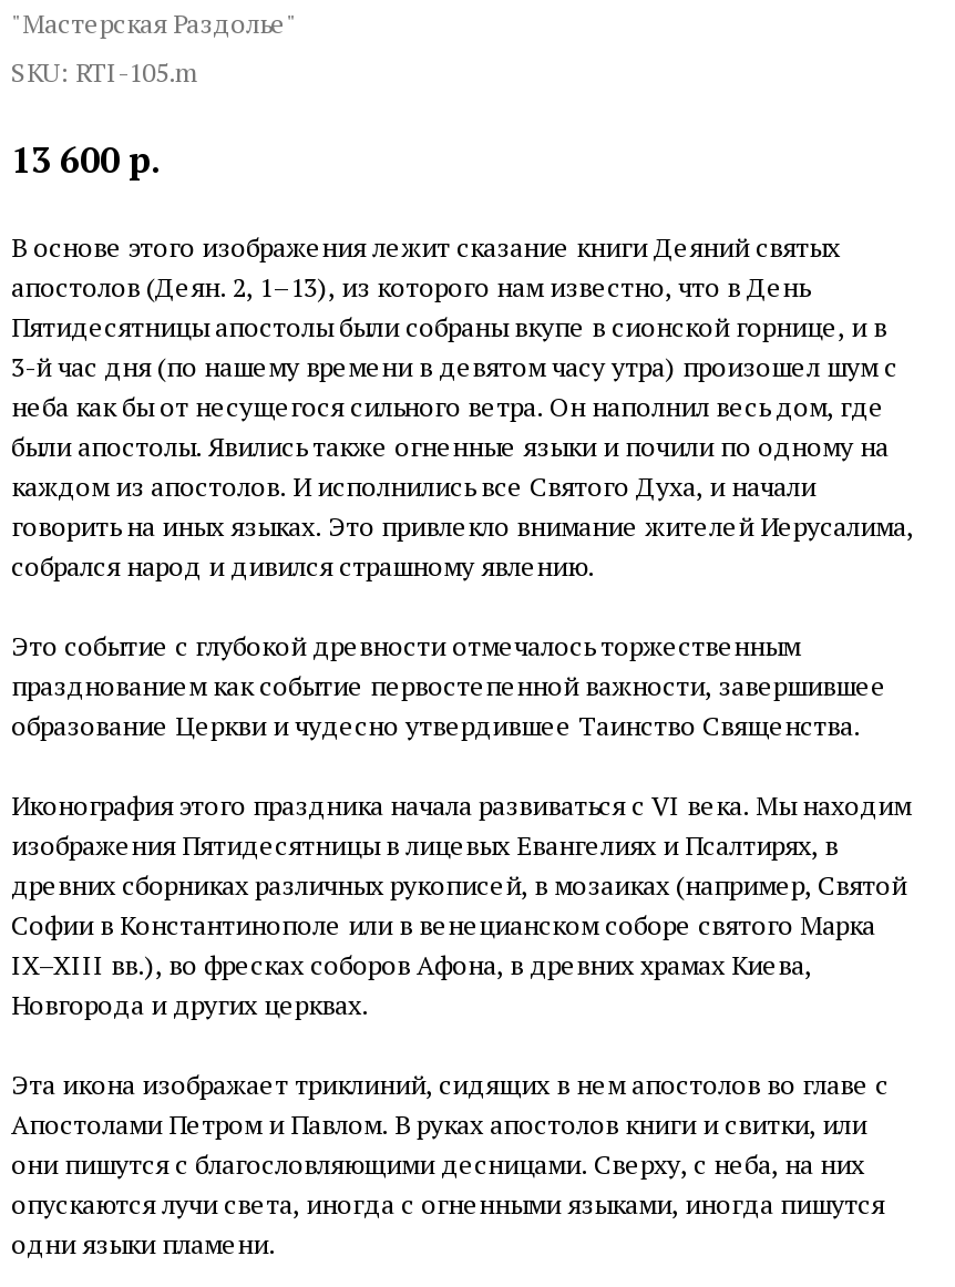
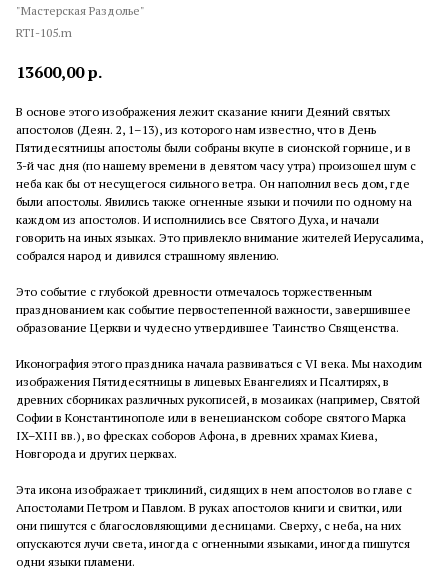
- SKU: RTI-105.m
+ RTI-105.m

- 13 600 р.
+ 13600,00 р.
